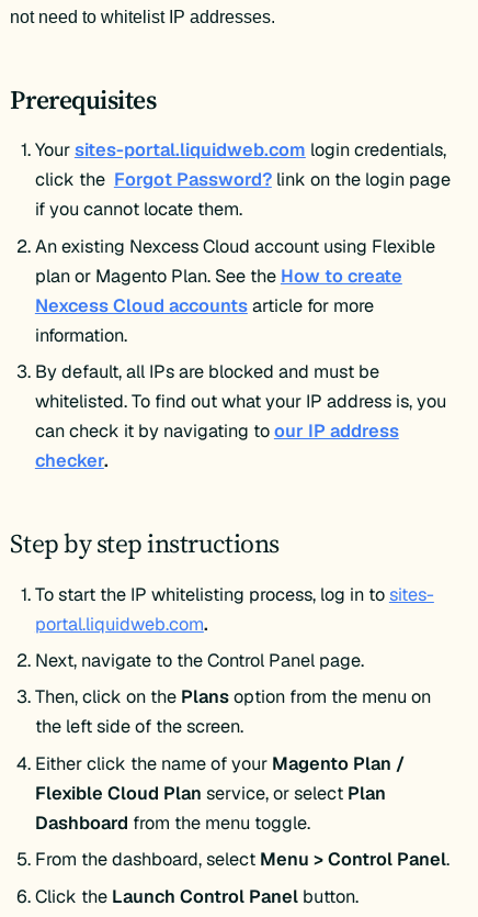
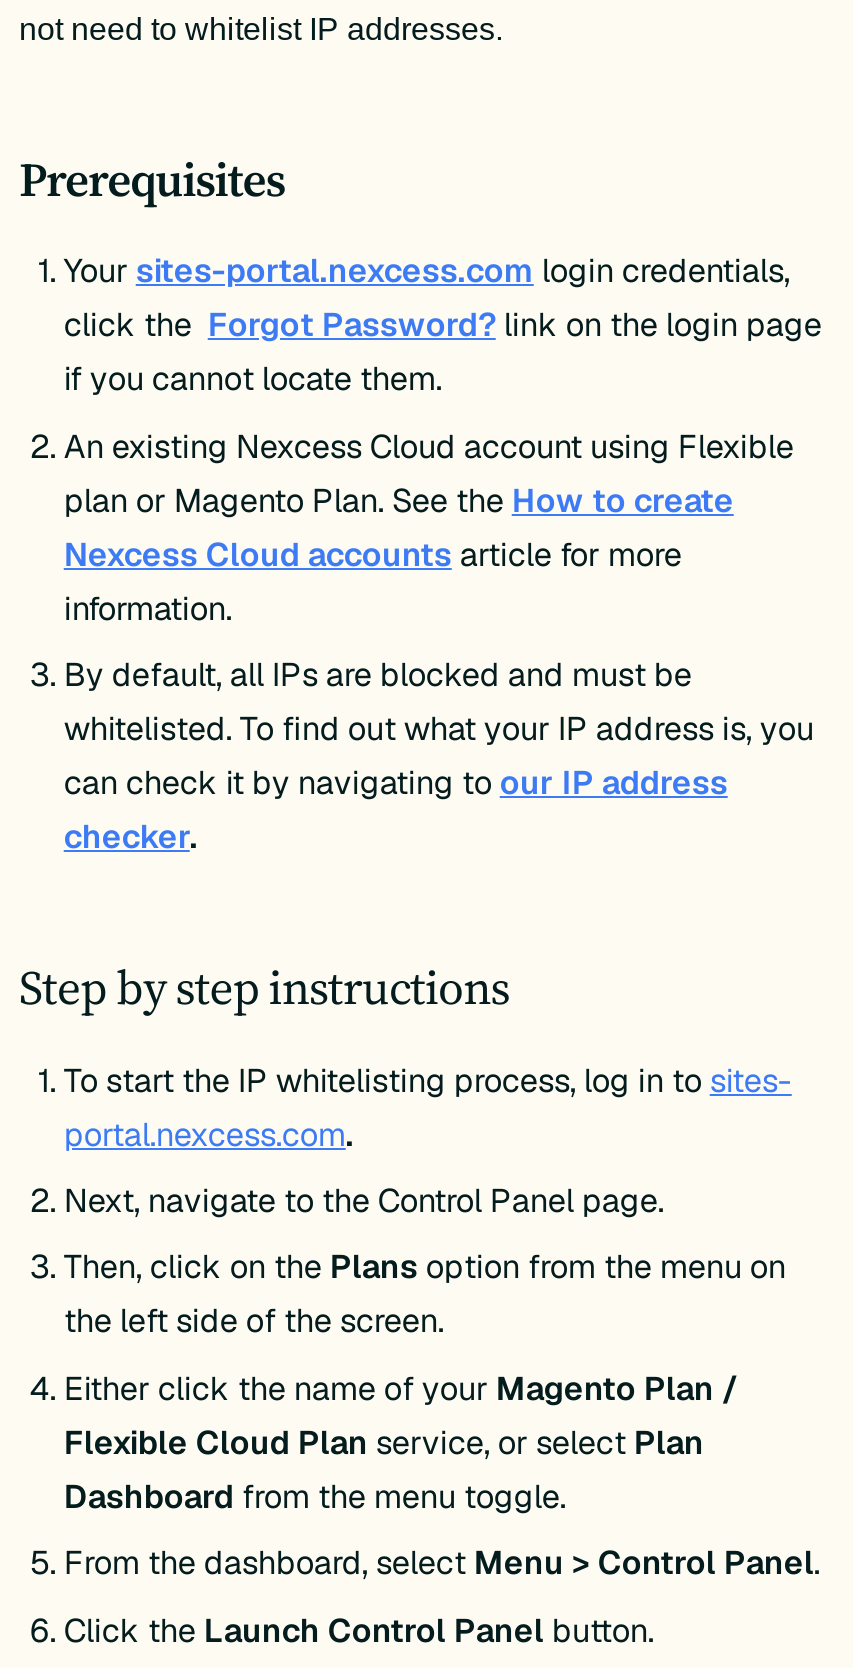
- Your sites-portal.liquidweb.com login credentials,
+ Your sites-portal.nexcess.com login credentials,

- portal.liquidweb.com.
+ portal.nexcess.com.
